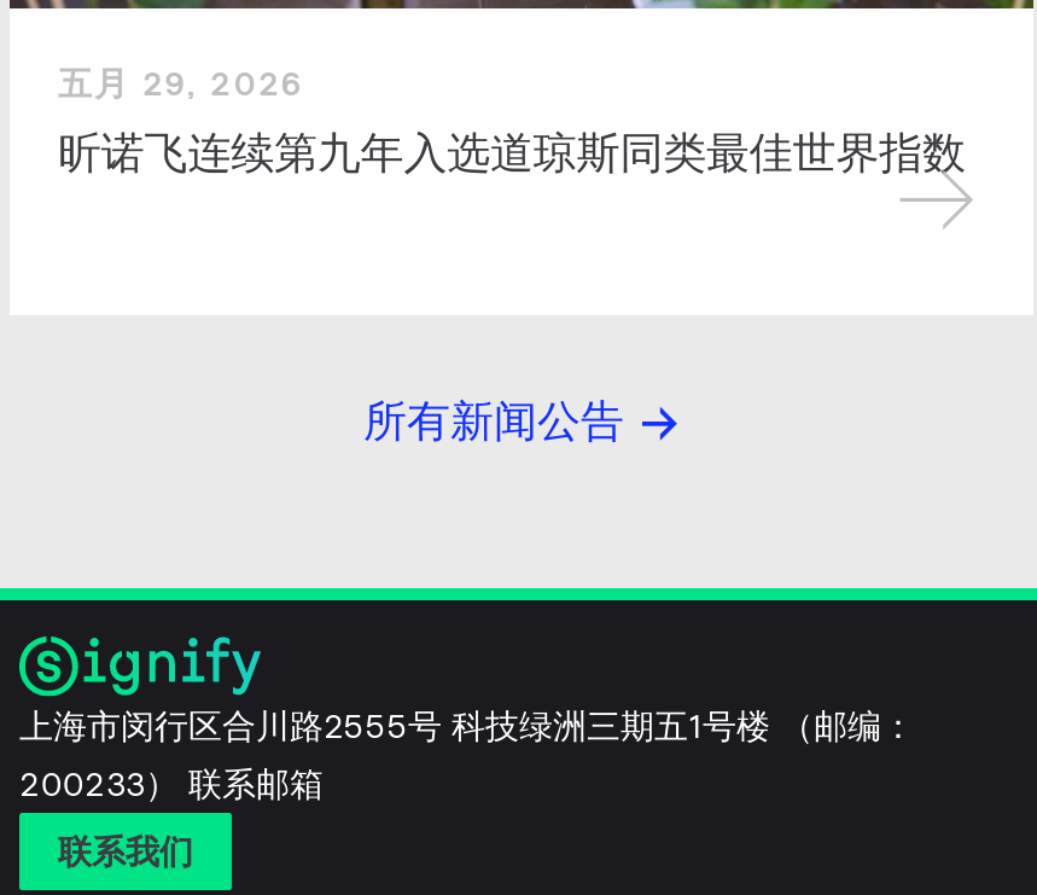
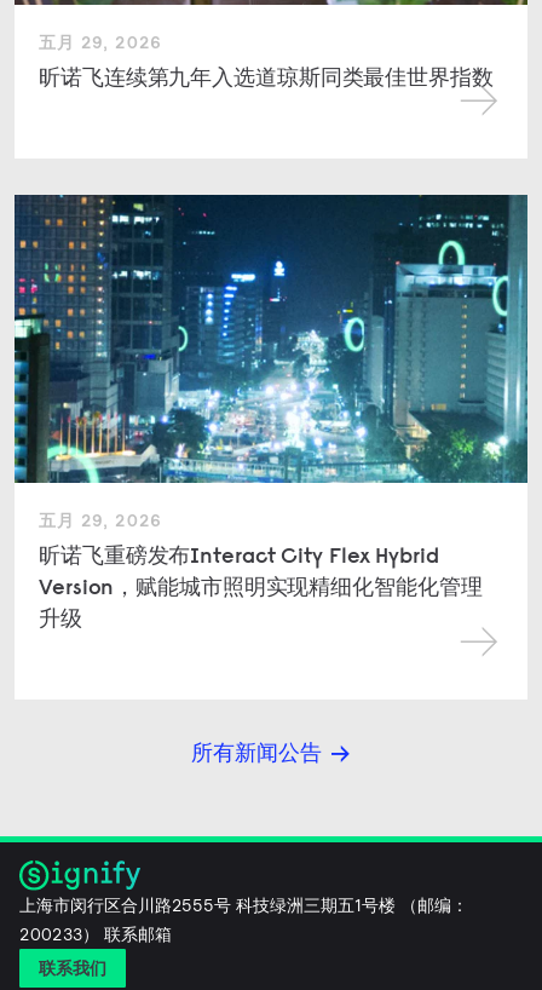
+ [image]
+ 五月 29, 2026
+ 昕诺飞重磅发布Interact City Flex Hybrid
+ Version，赋能城市照明实现精细化智能化管理
+ 升级
